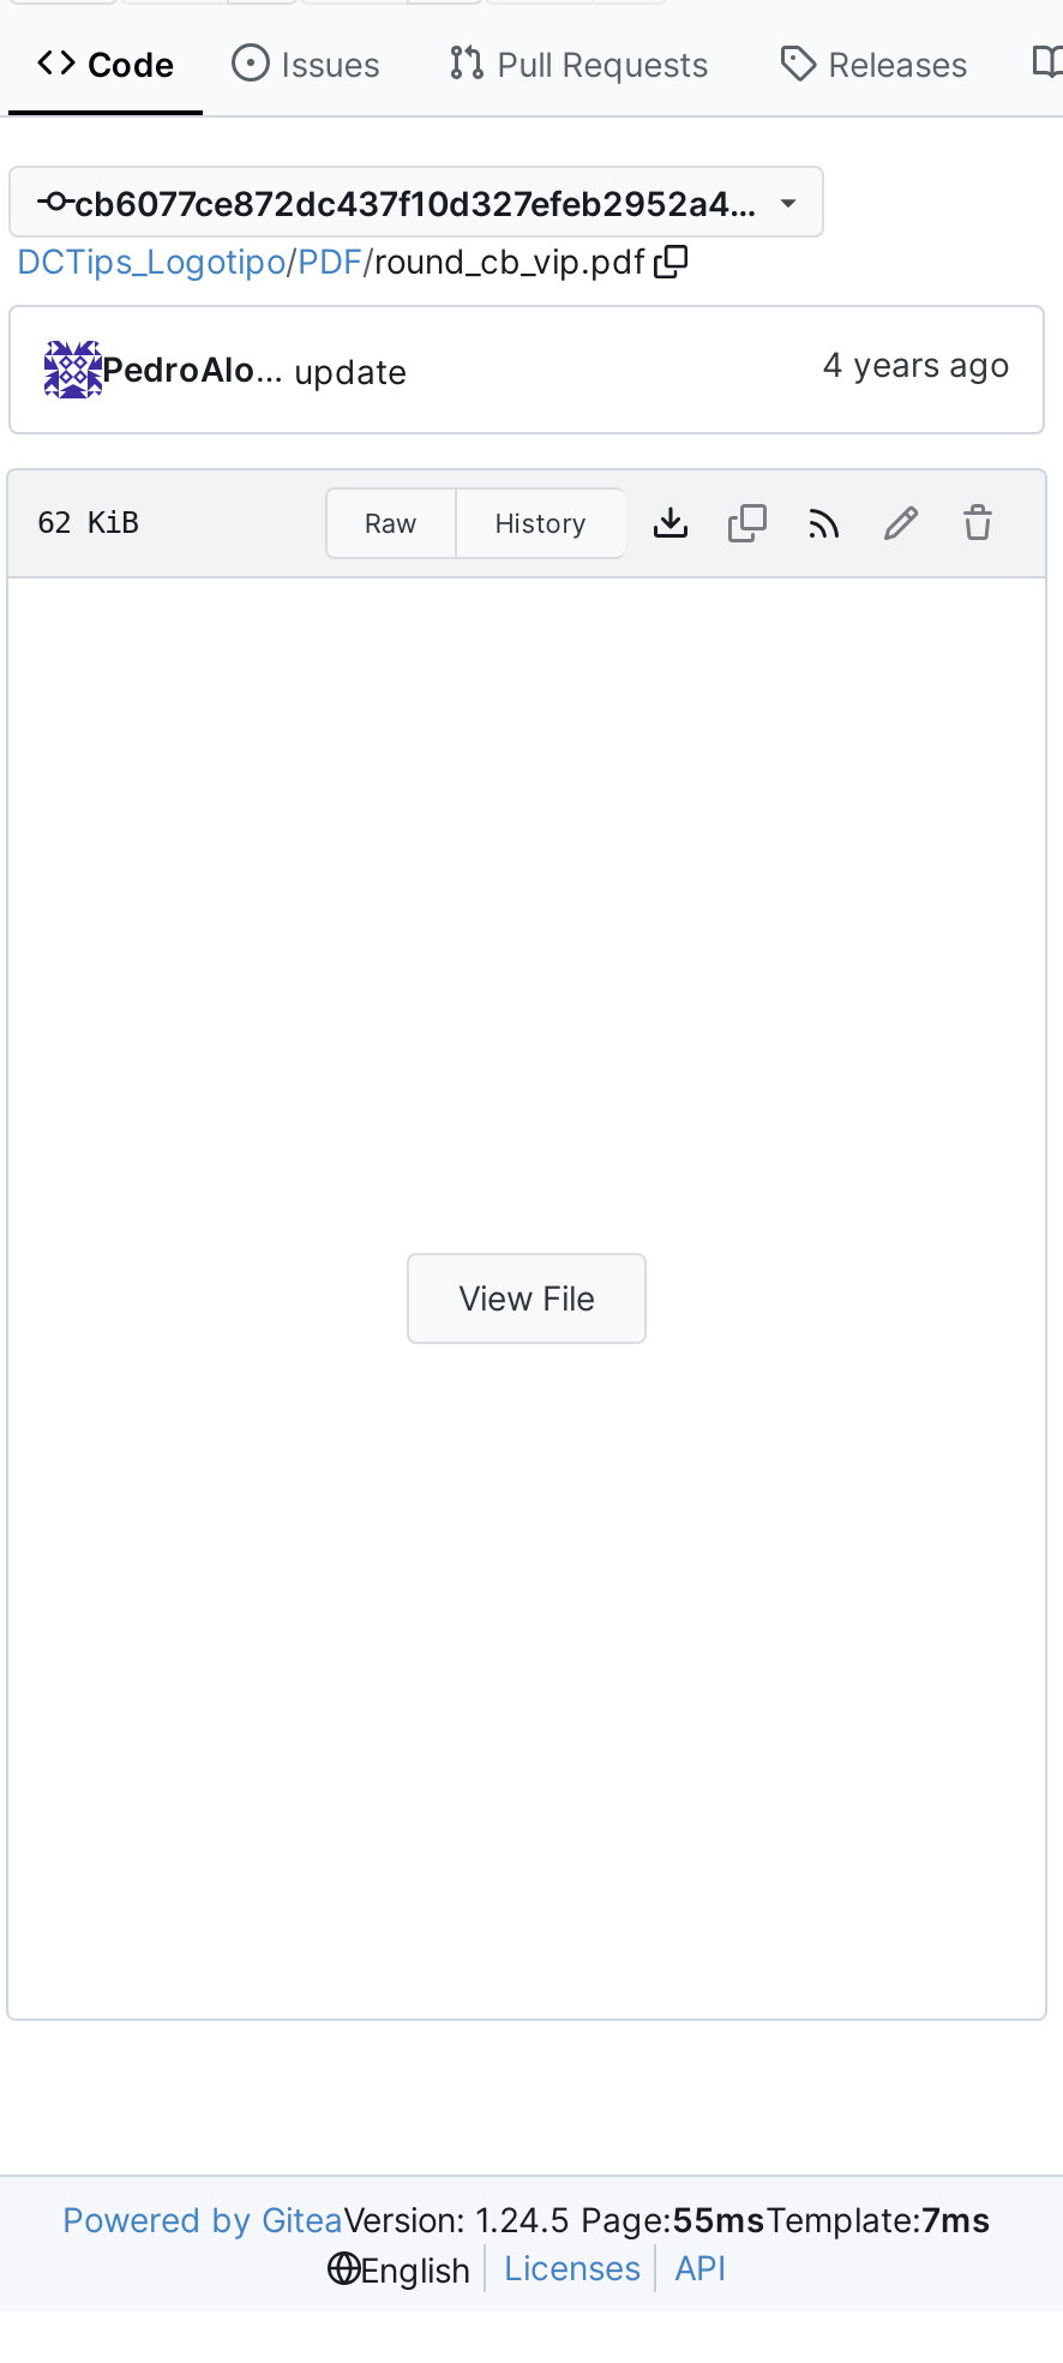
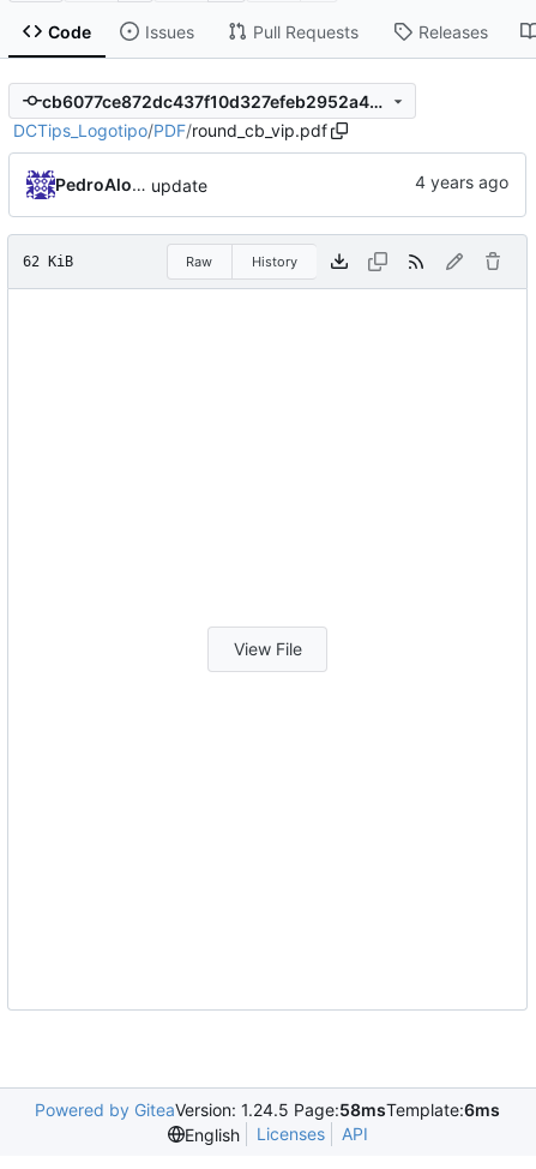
- Powered by GiteaVersion: 1.24.5 Page:55msTemplate:7ms
+ Powered by GiteaVersion: 1.24.5 Page:58msTemplate:6ms
